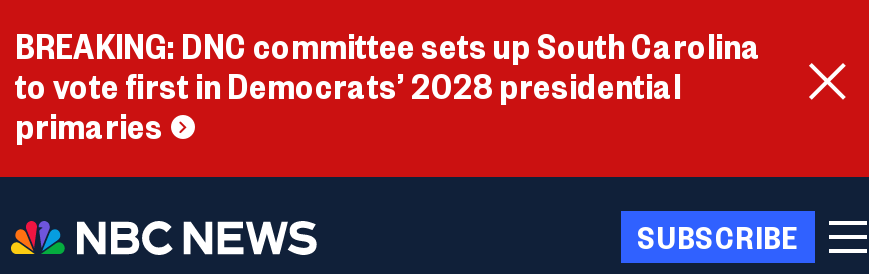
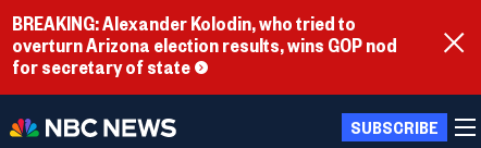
- BREAKING: DNC committee sets up South Carolina
- to vote first in Democrats’ 2028 presidential
- primaries
+ BREAKING: Alexander Kolodin, who tried to
+ overturn Arizona election results, wins GOP nod
+ for secretary of state
